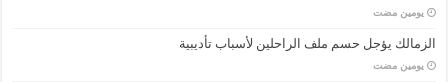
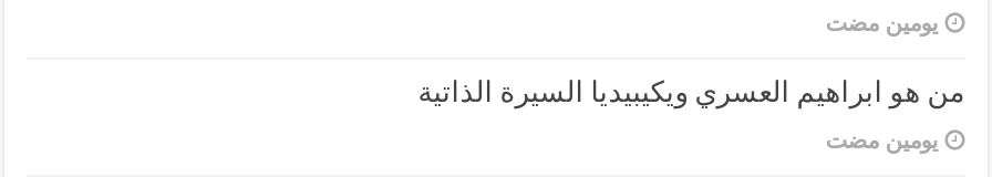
- الزمالك يؤجل حسم ملف الراحلين لأسباب تأديبية
+ من هو ابراهيم العسري ويكيبيديا السيرة الذاتية
